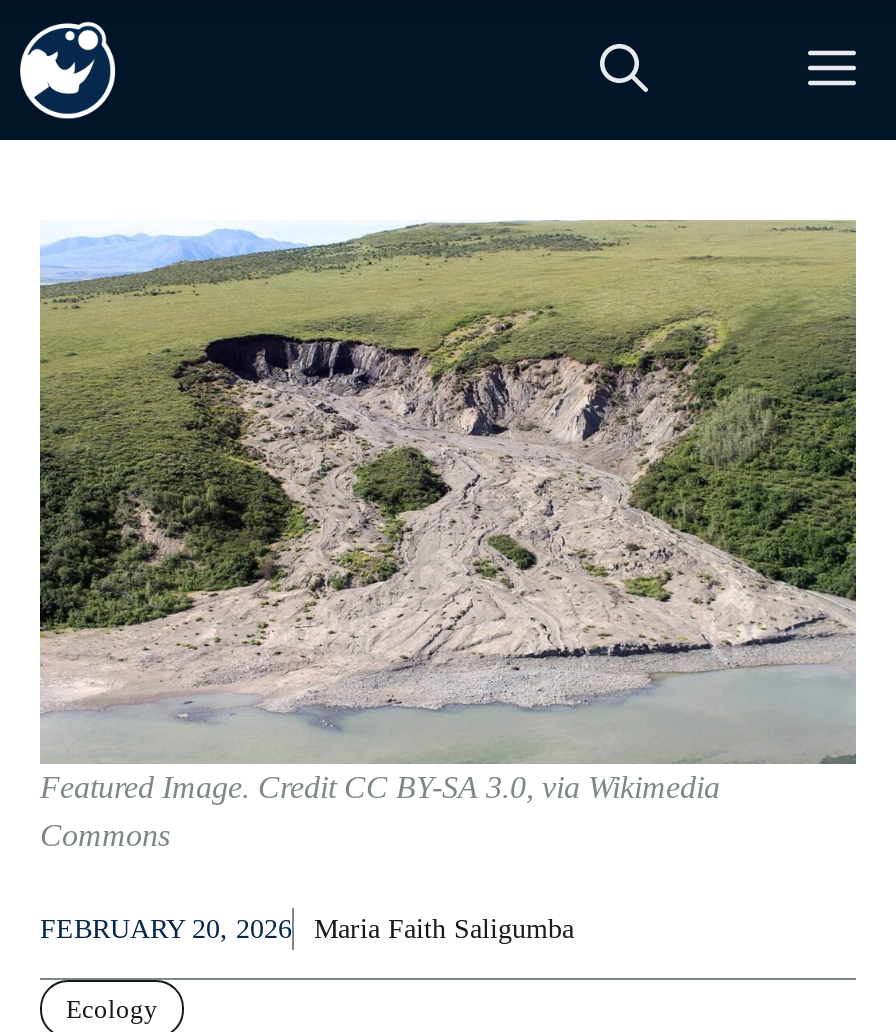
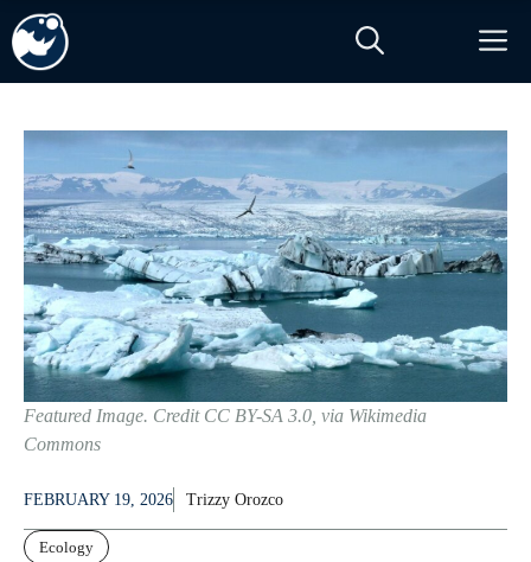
- [image]
+ [image]

- FEBRUARY 20, 2026
- Maria Faith Saligumba
+ FEBRUARY 19, 2026
+ Trizzy Orozco
